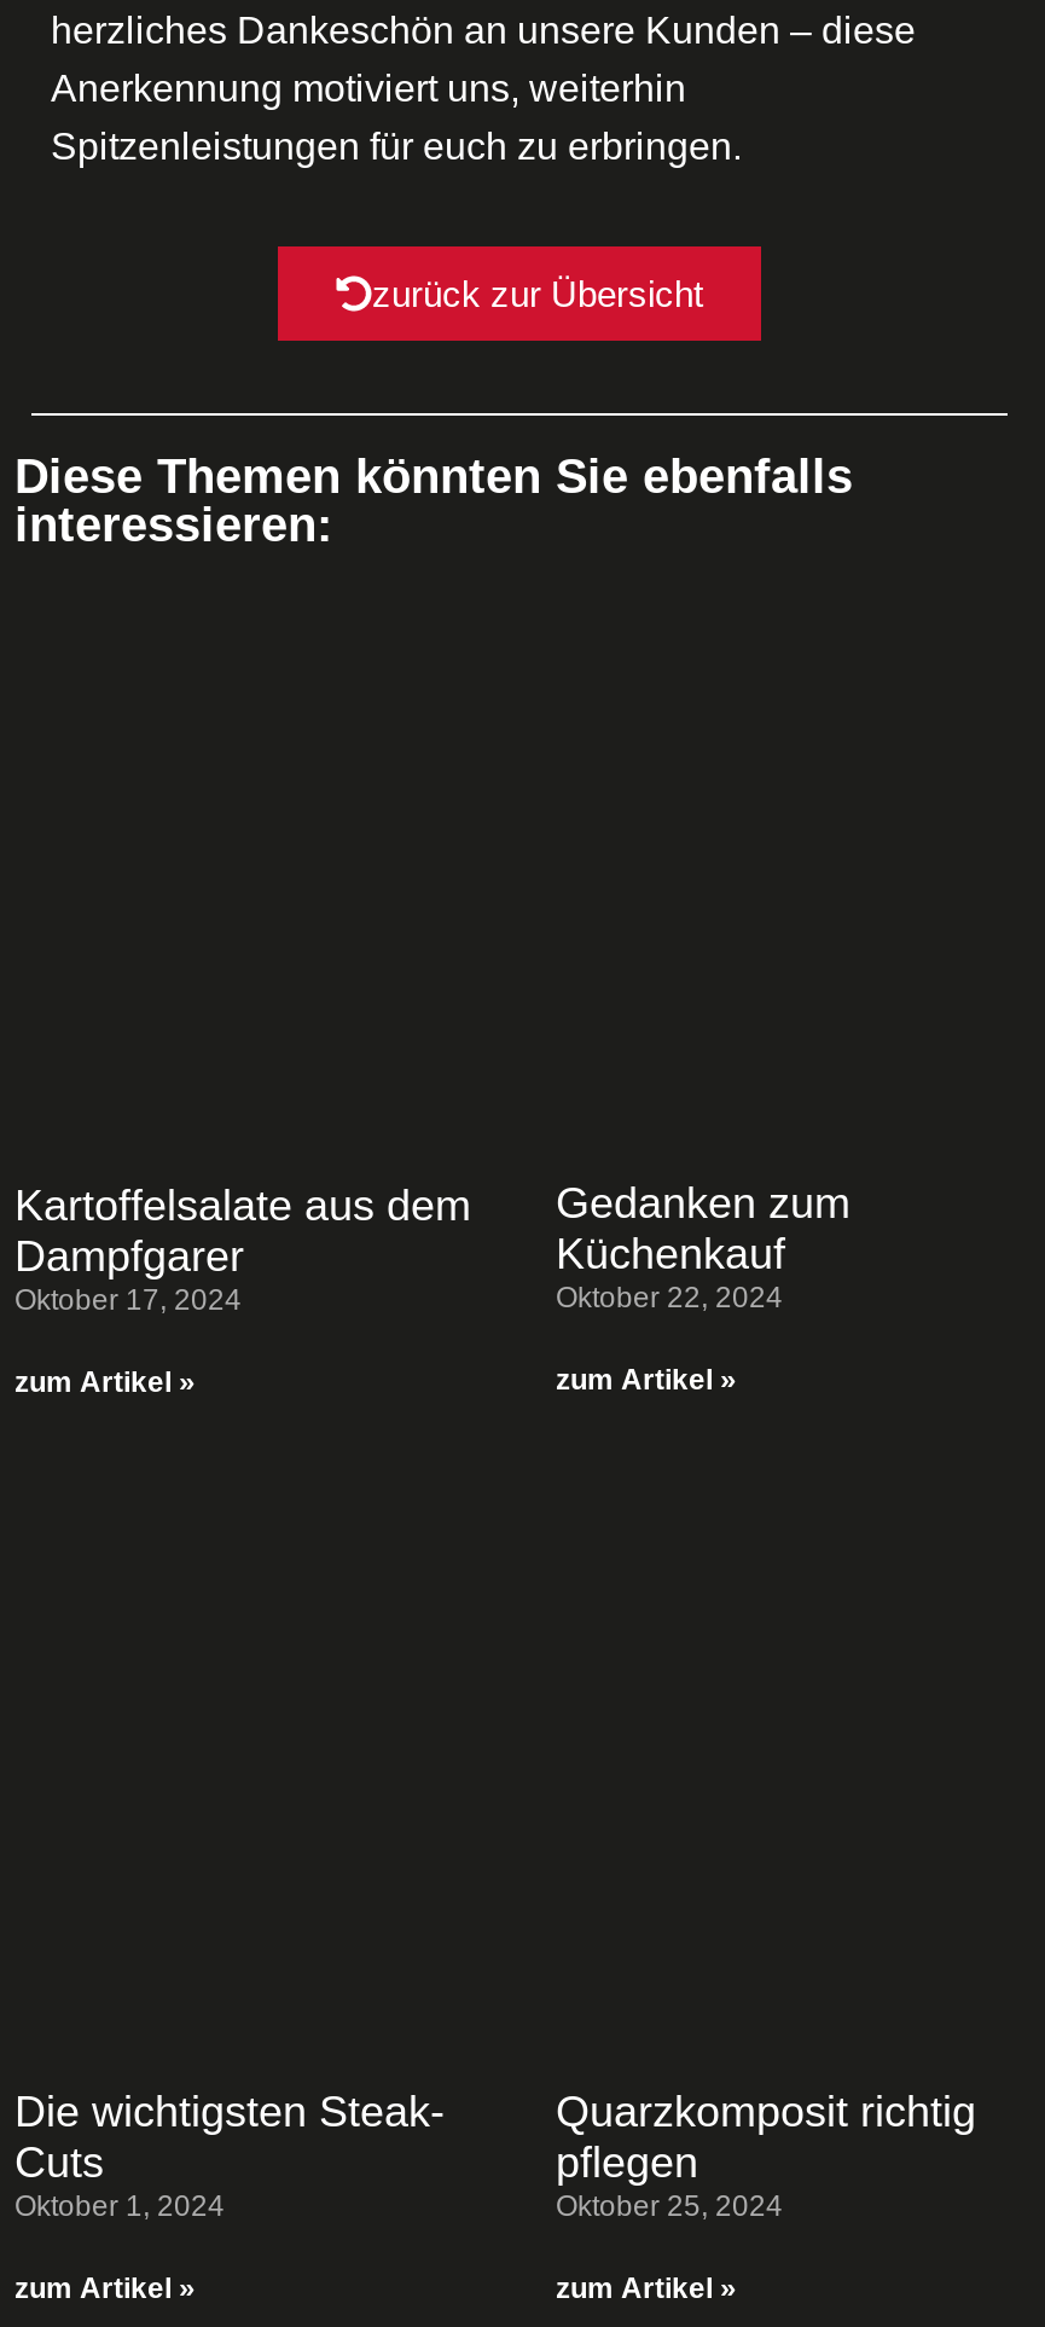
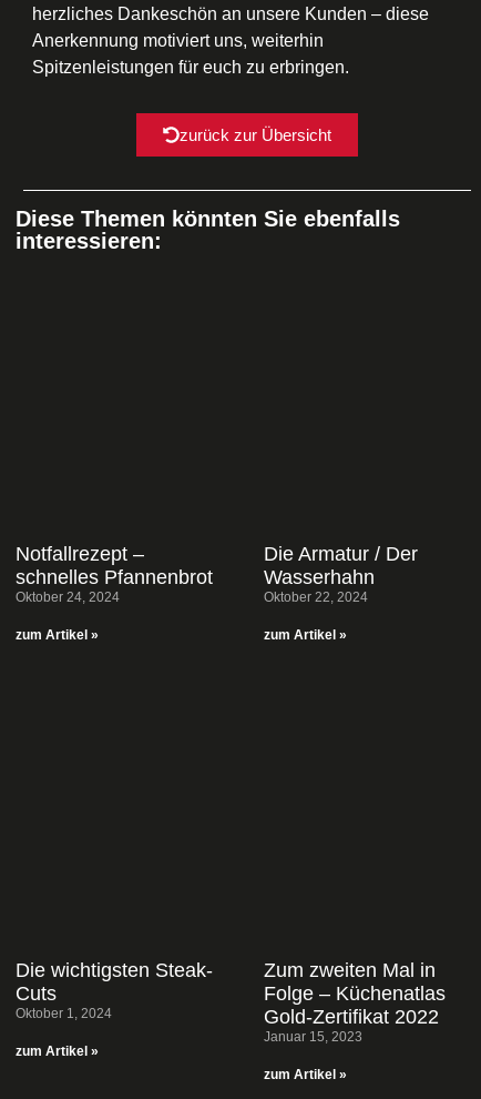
- Kartoffelsalate aus dem
- Dampfgarer
- Oktober 17, 2024
+ Notfallrezept –
+ schnelles Pfannenbrot
+ Oktober 24, 2024

- Gedanken zum
- Küchenkauf
+ Die Armatur / Der
+ Wasserhahn

- Quarzkomposit richtig
- pflegen
- Oktober 25, 2024
+ Zum zweiten Mal in
+ Folge – Küchenatlas
+ Gold-Zertifikat 2022
+ Januar 15, 2023
